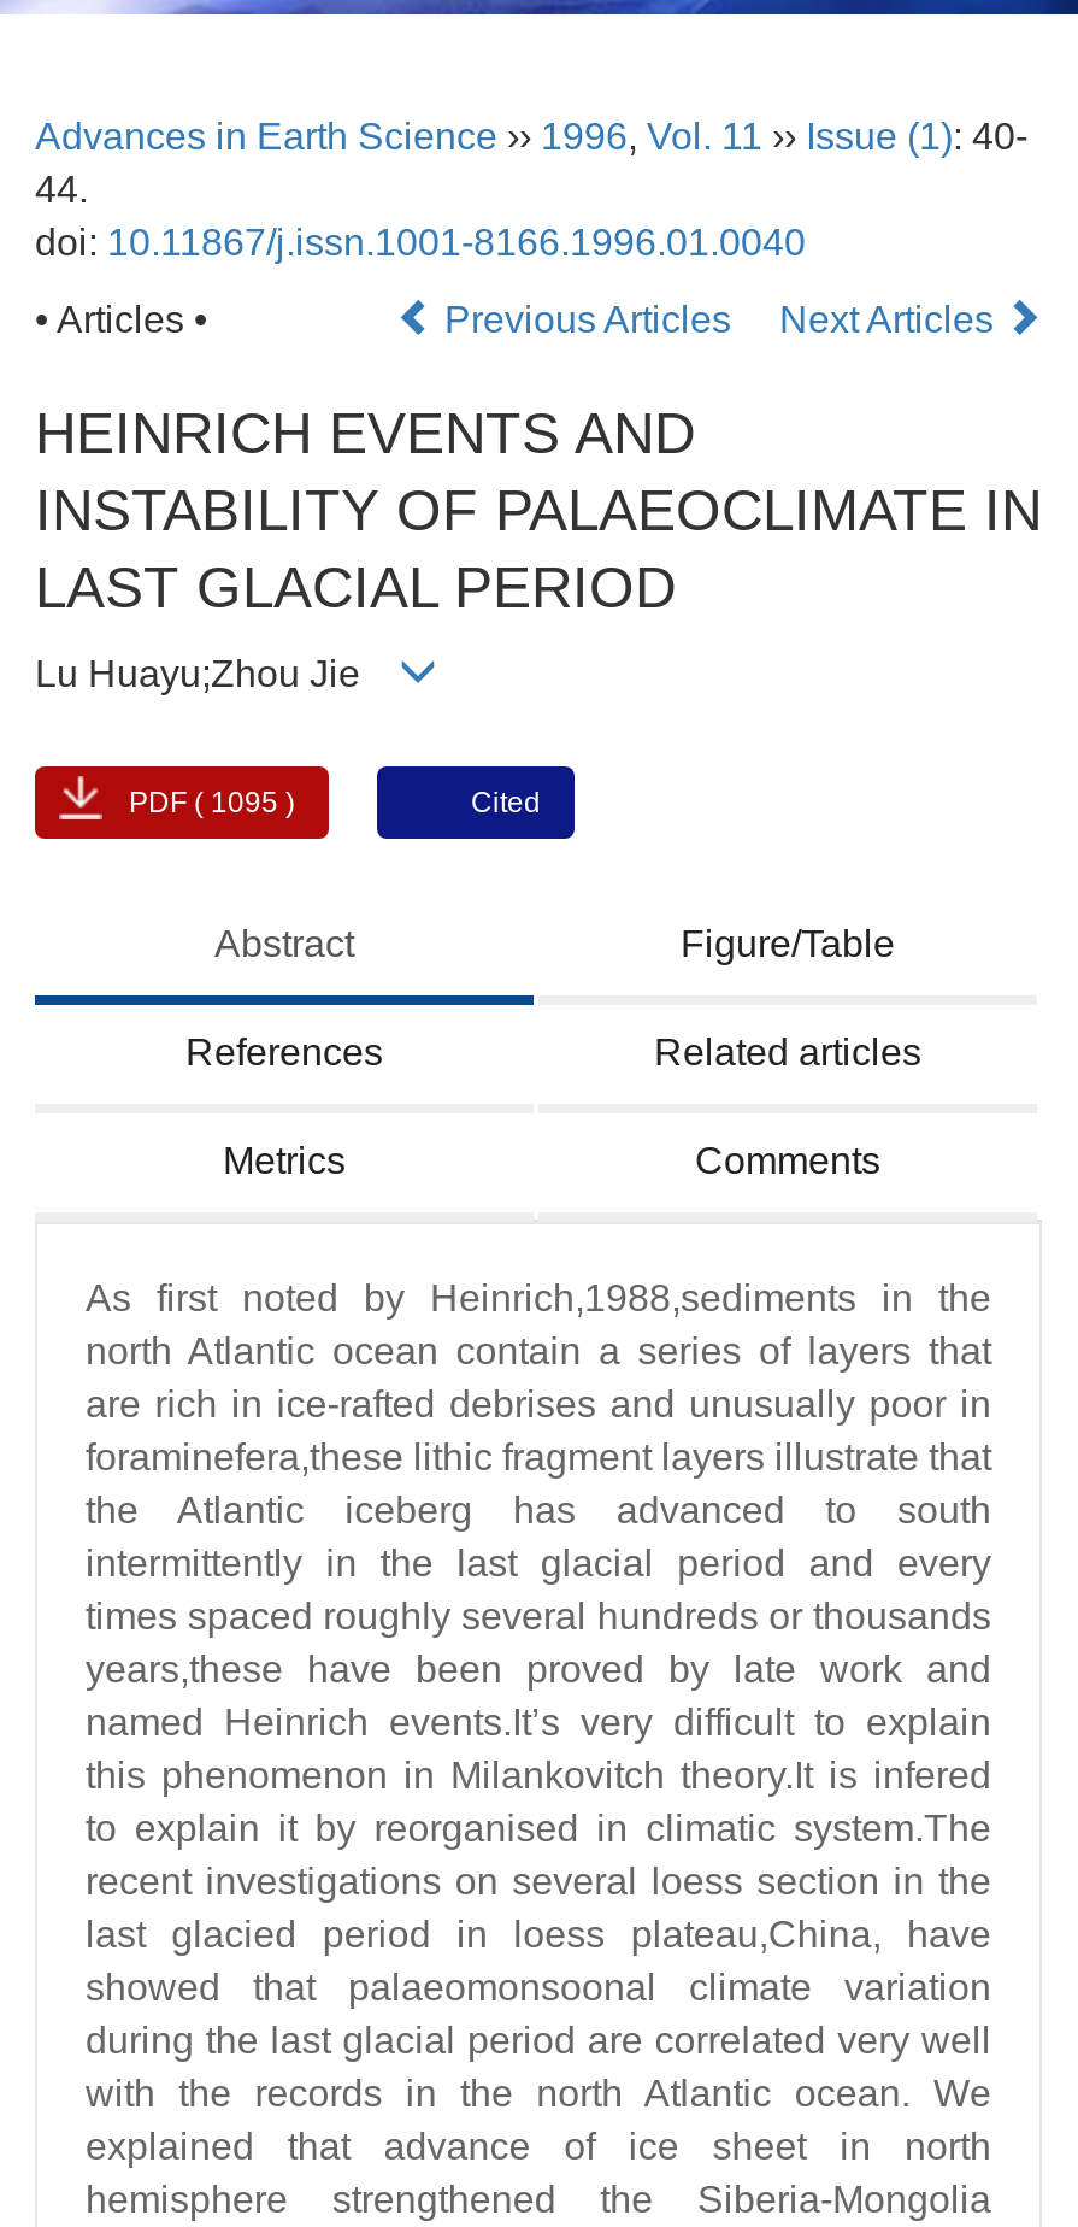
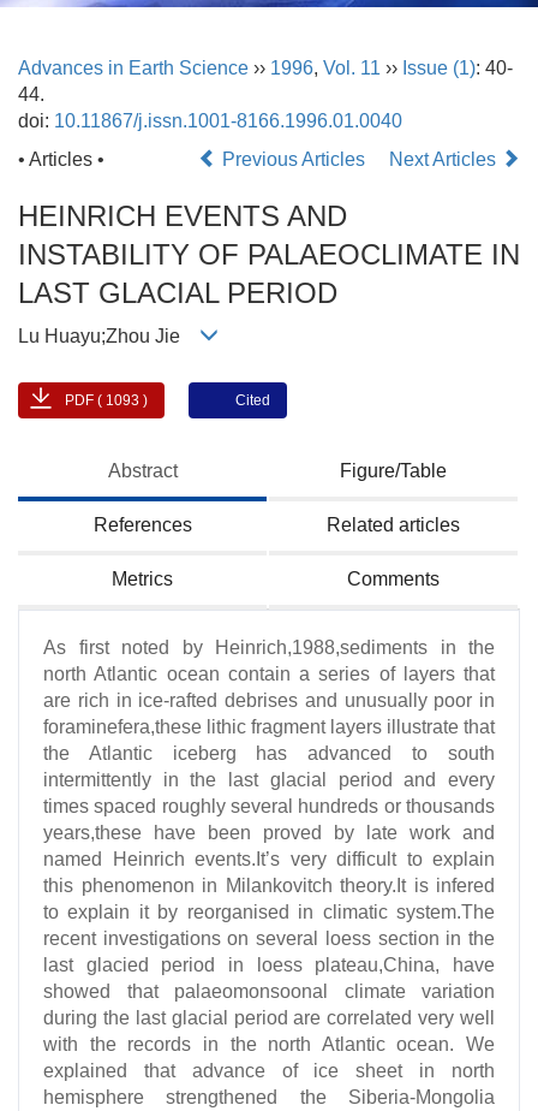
- PDF ( 1095 )
+ PDF ( 1093 )
